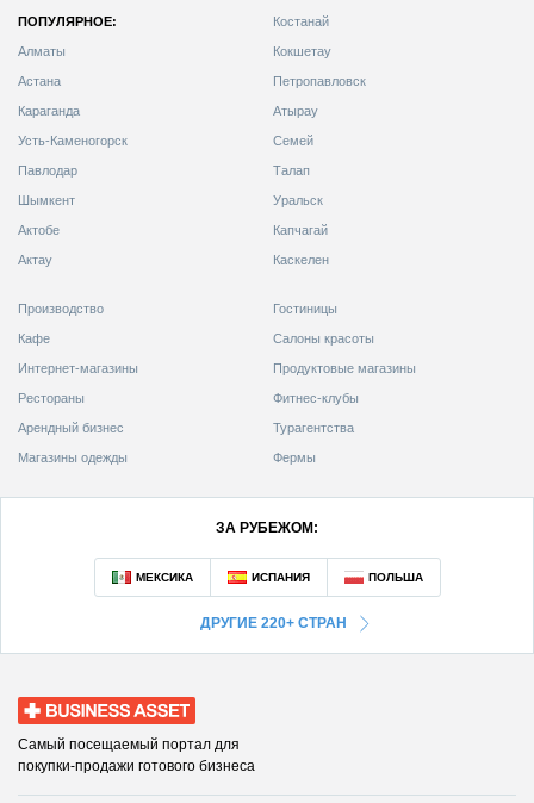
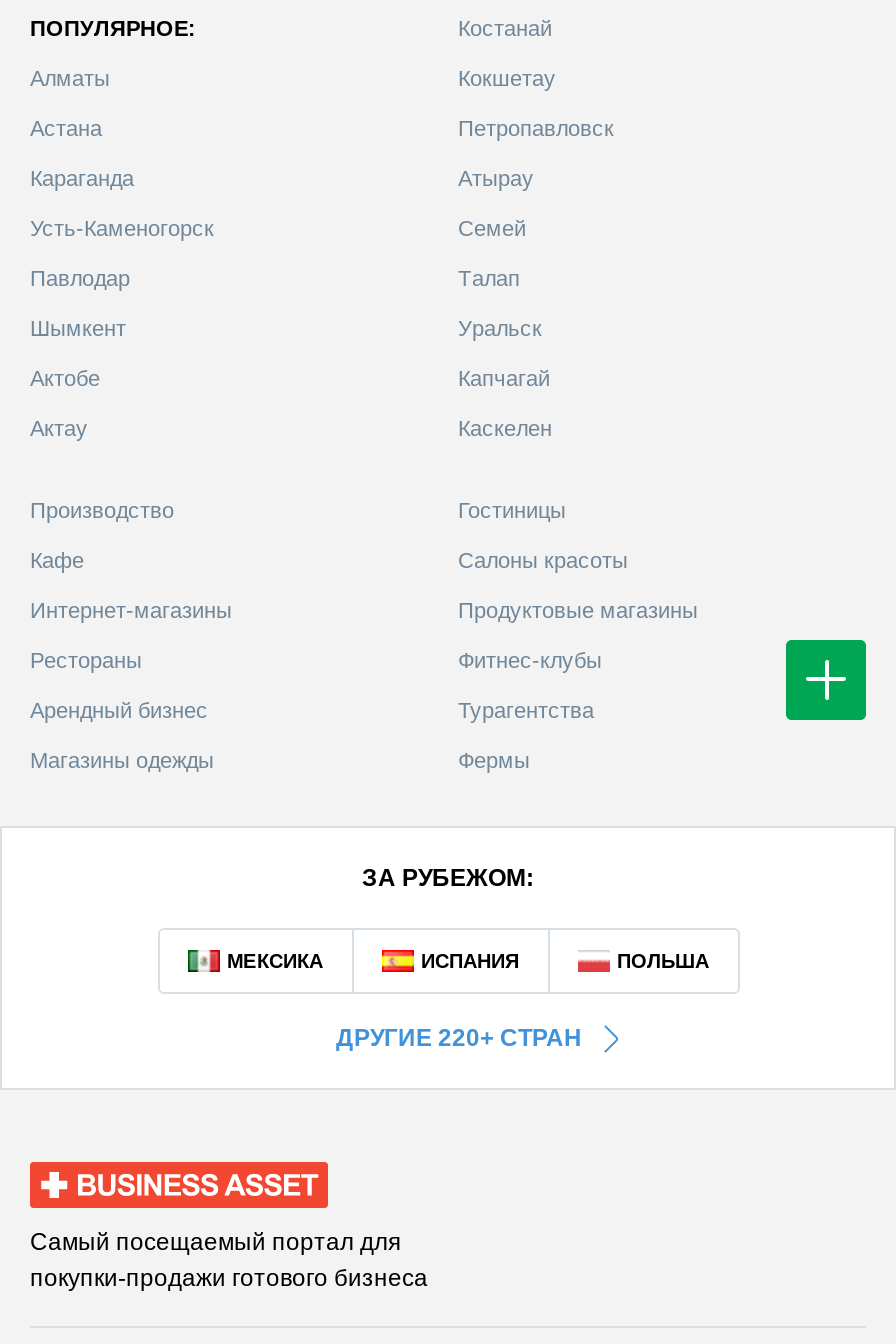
+ [image]
